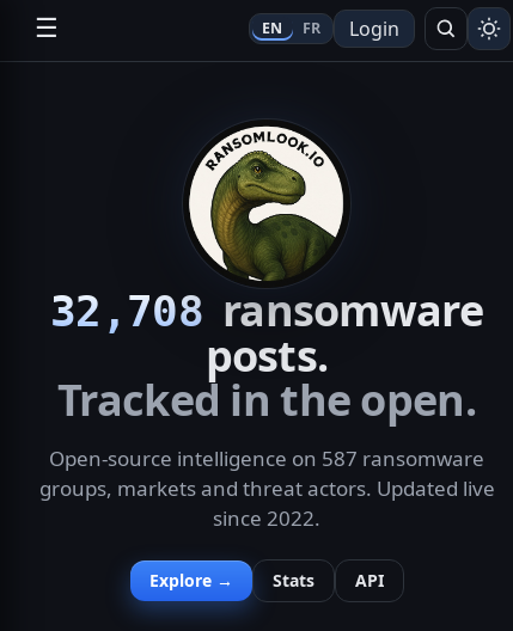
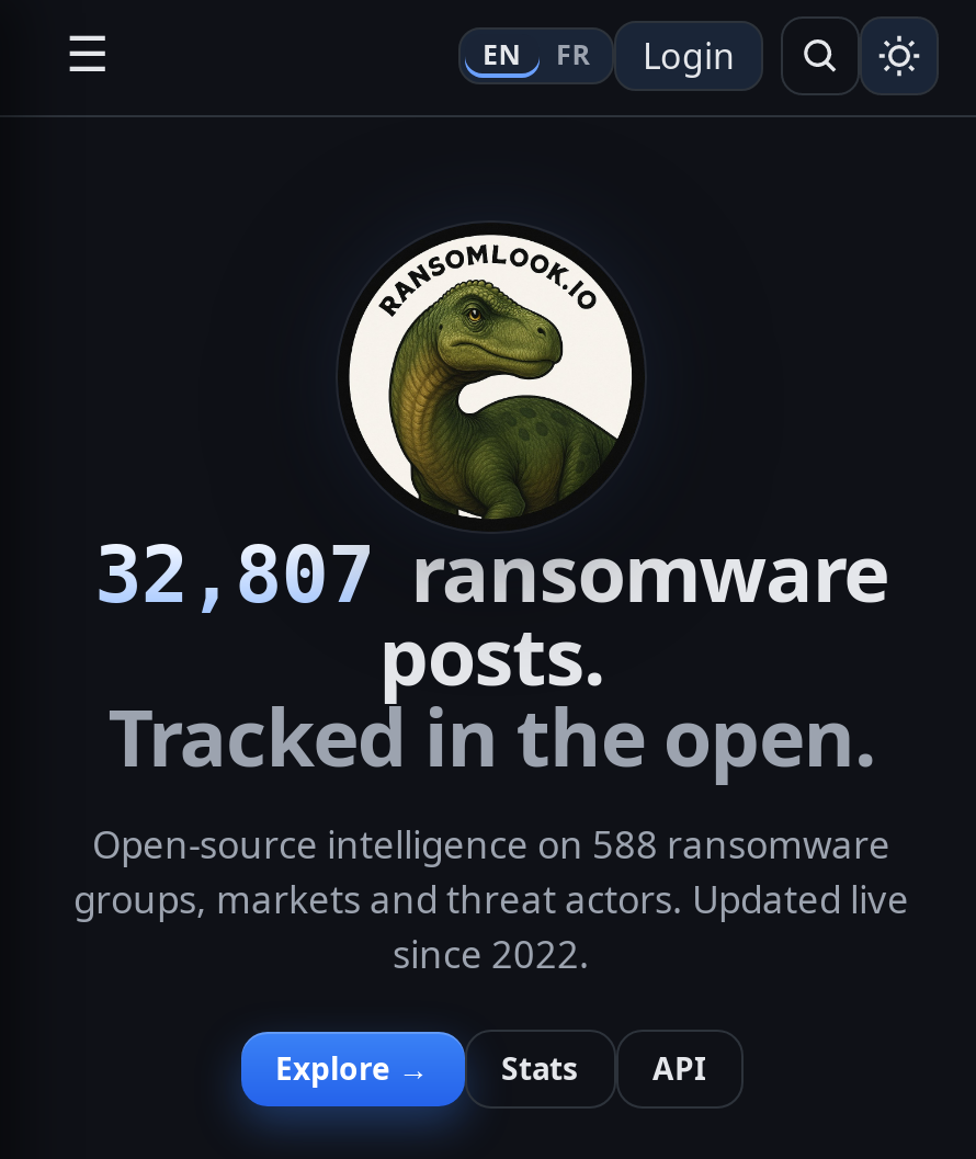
- 32,708 ransomware
+ 32,807 ransomware

- Open-source intelligence on 587 ransomware
+ Open-source intelligence on 588 ransomware
